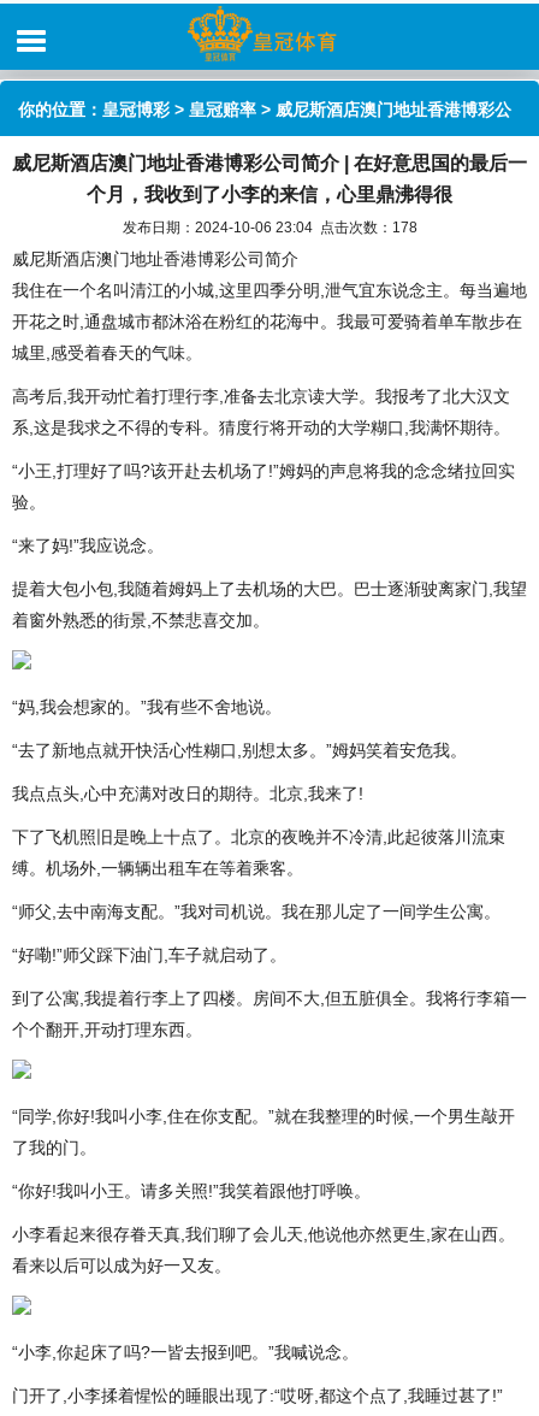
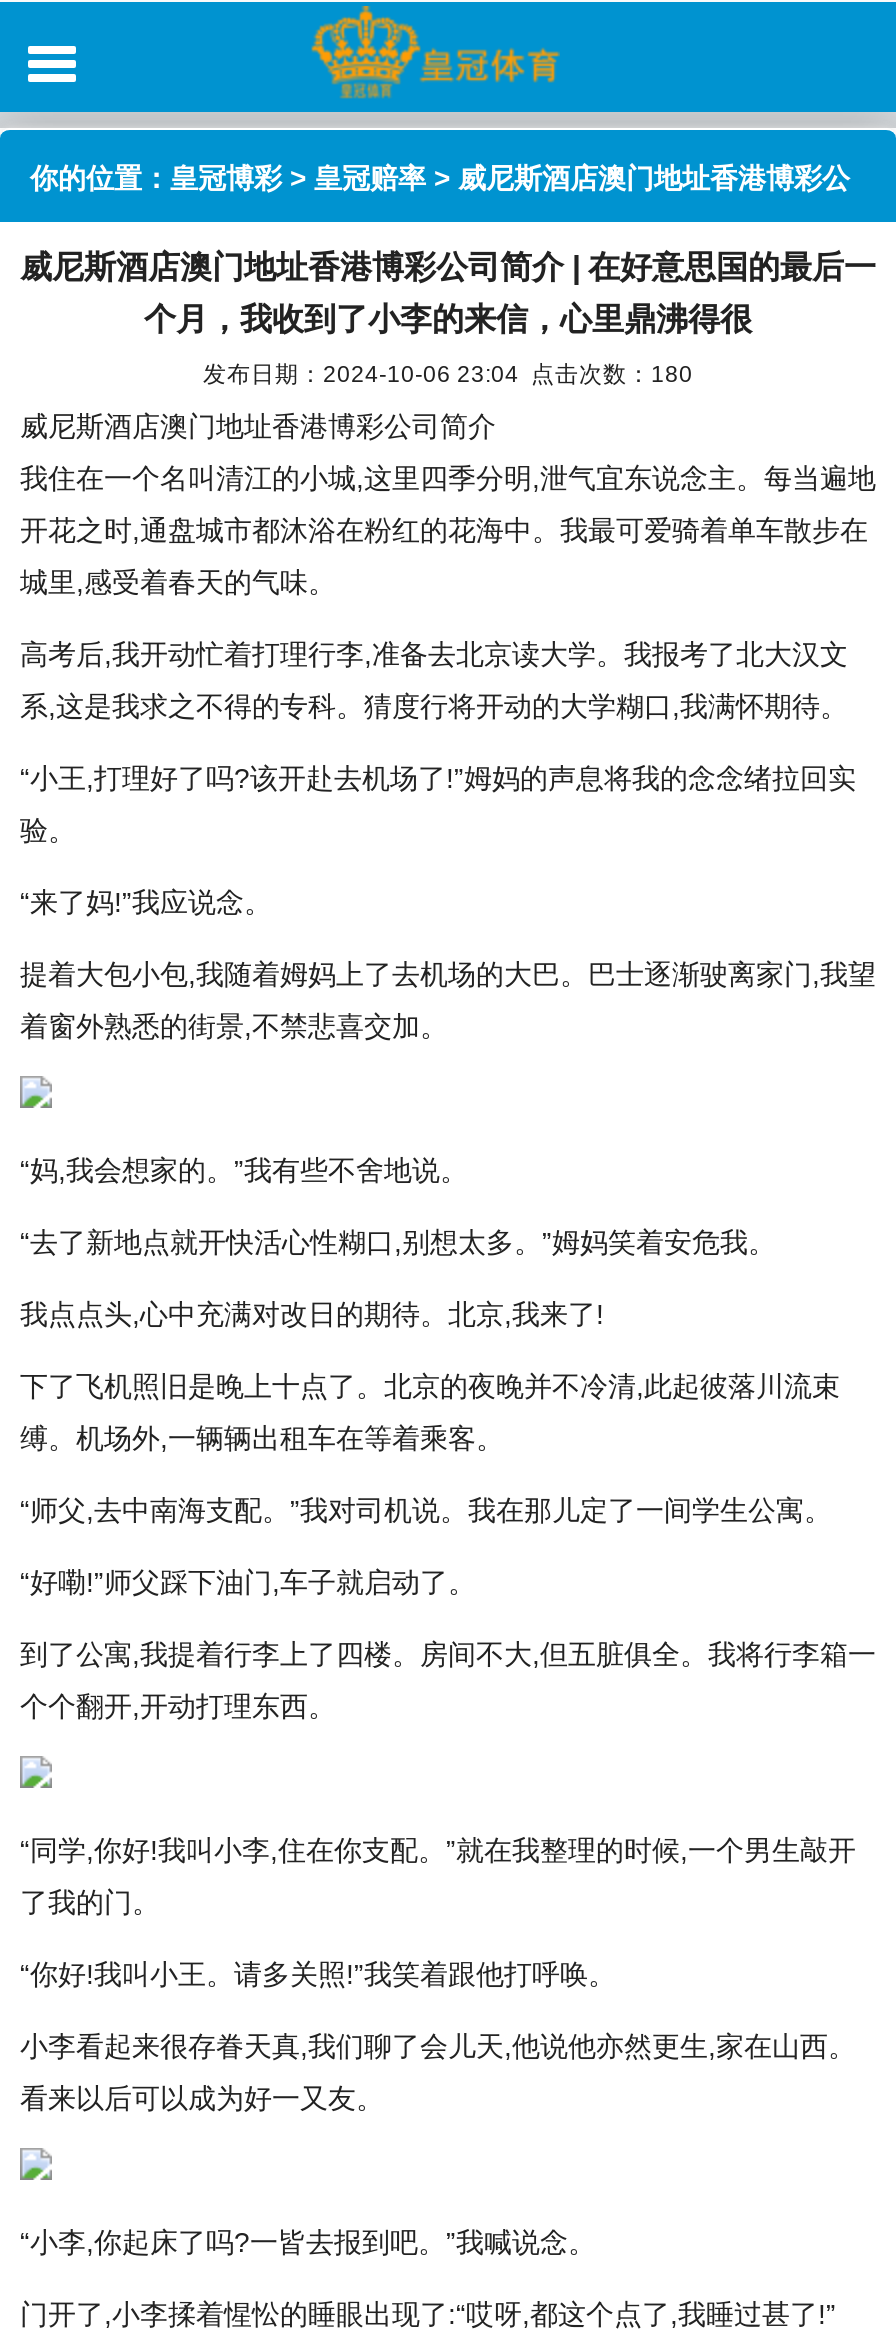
- 发布日期：2024-10-06 23:04 点击次数：178
+ 发布日期：2024-10-06 23:04 点击次数：180
